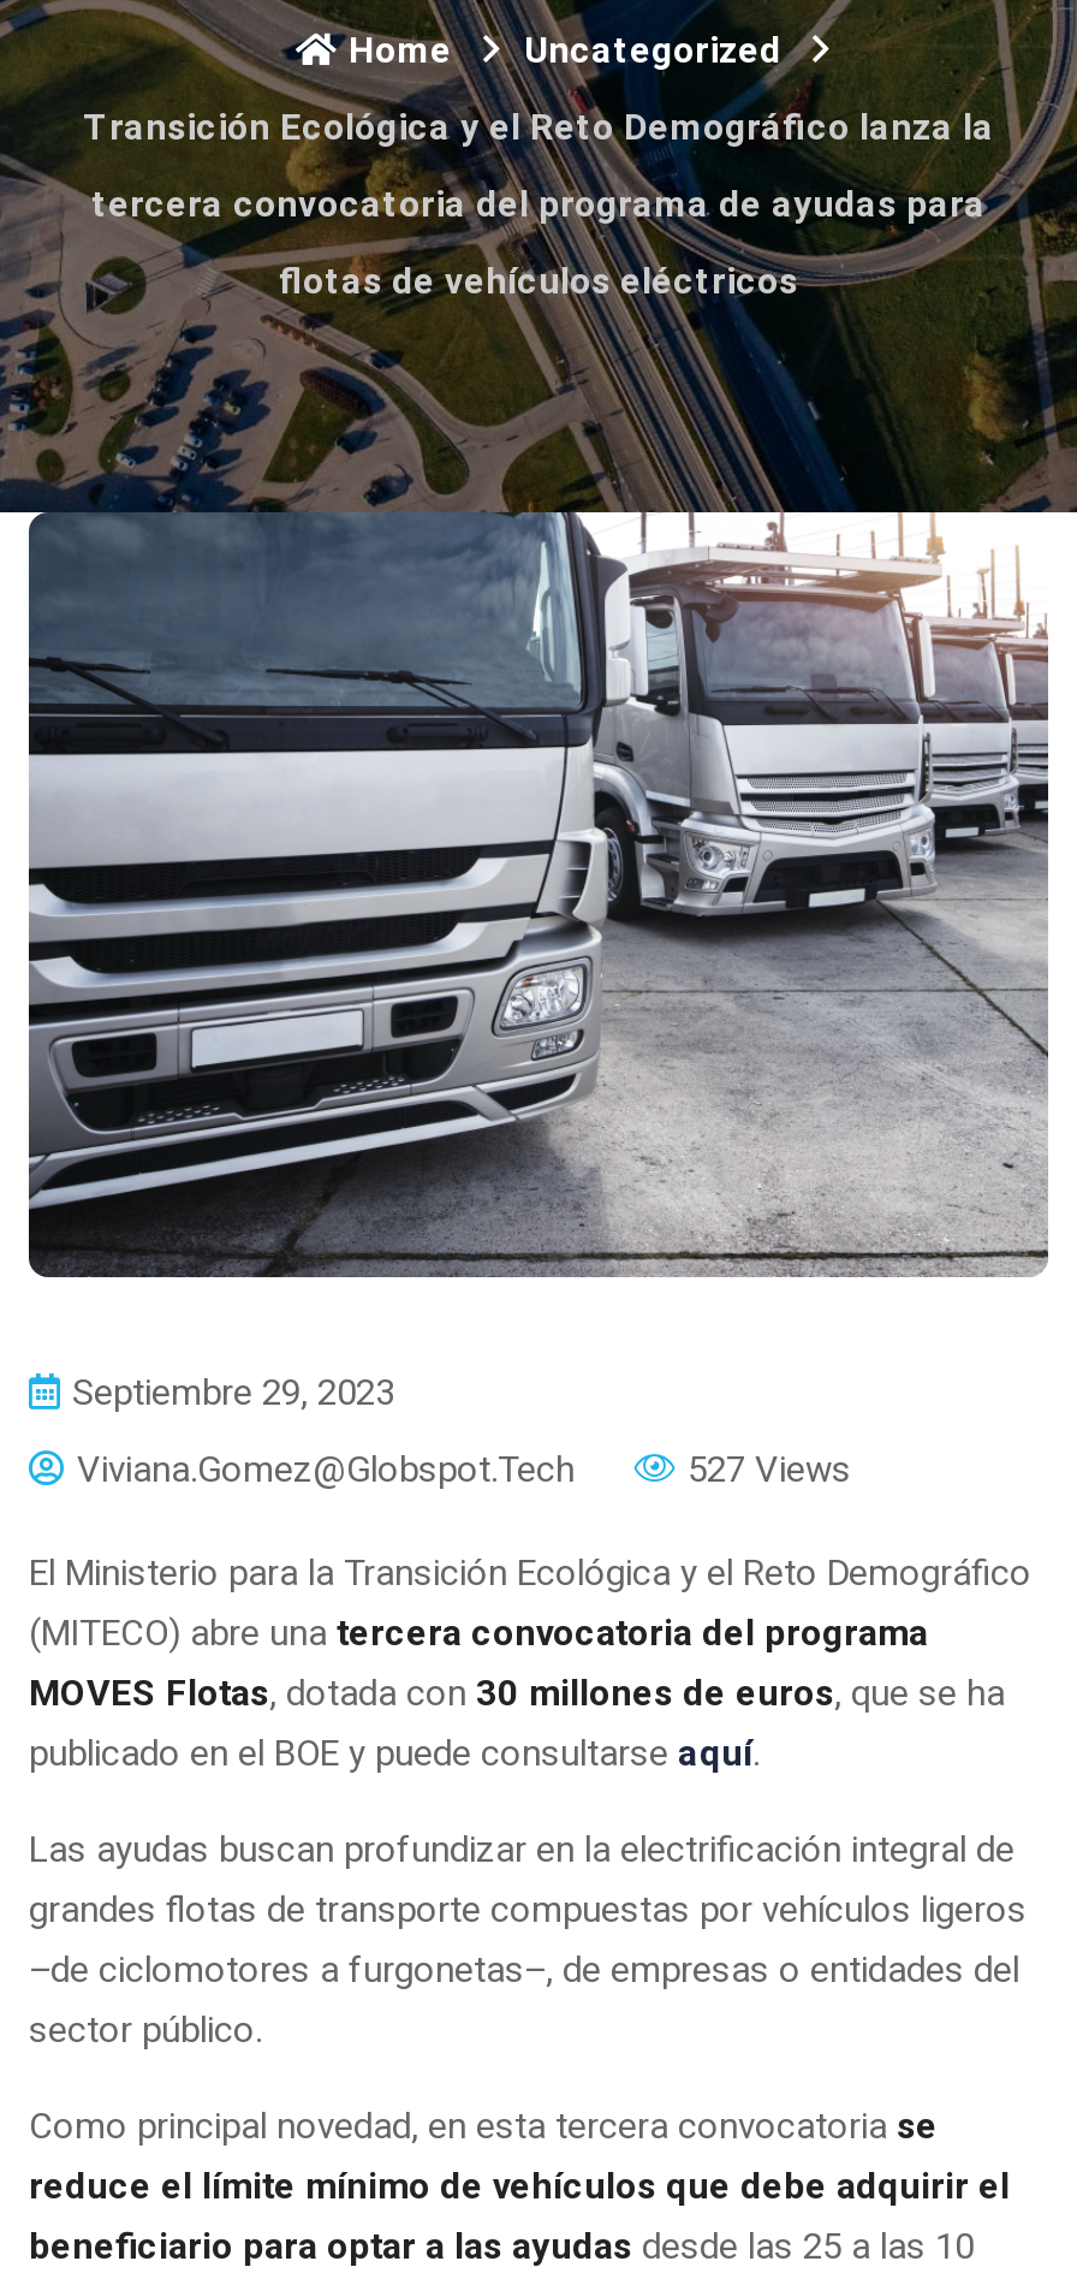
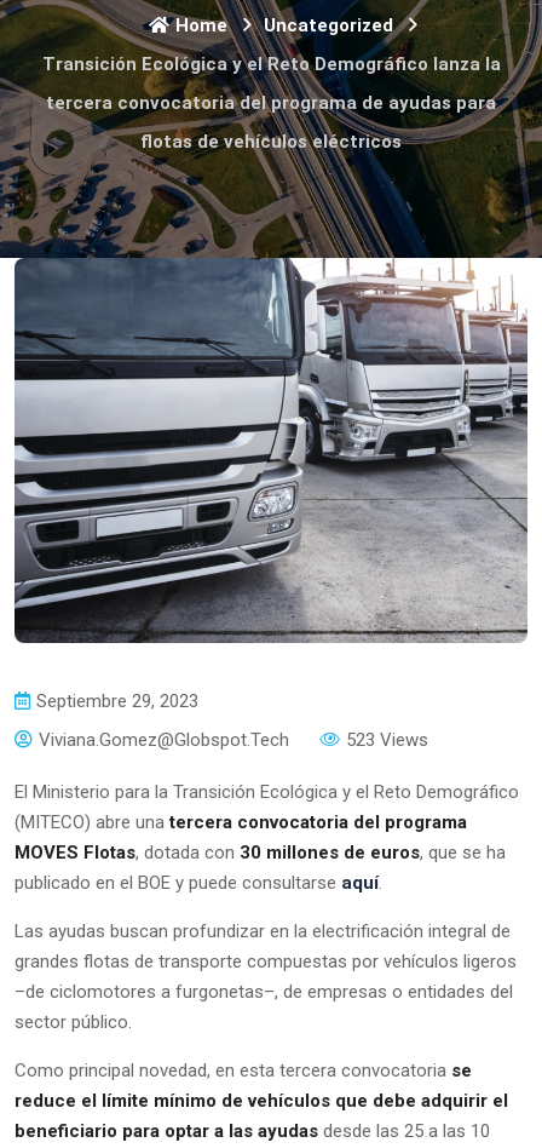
- 527 Views
+ 523 Views
